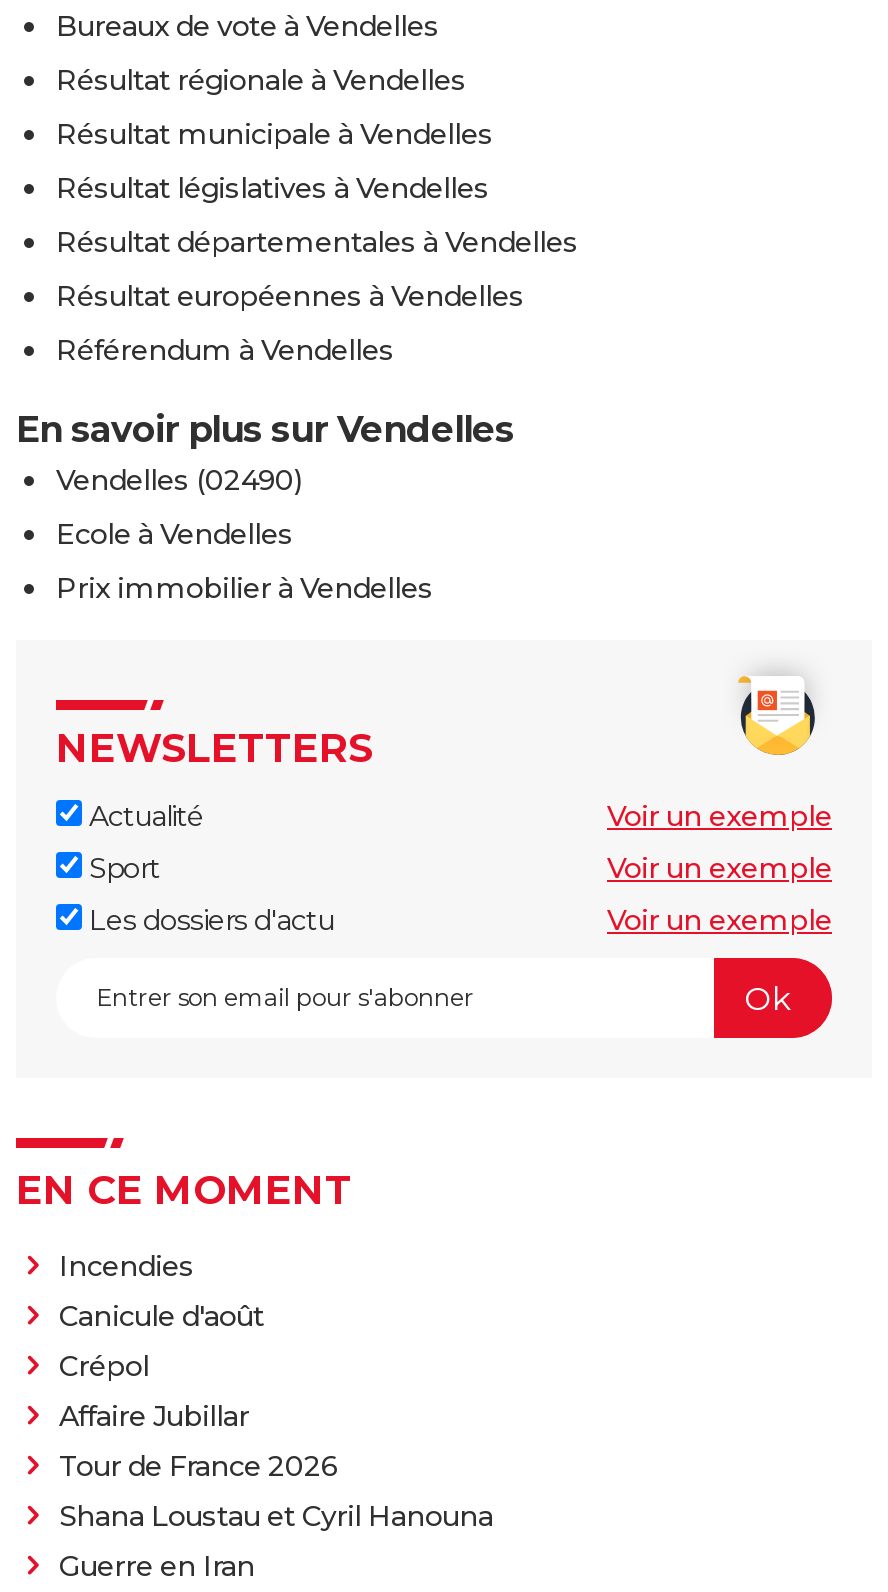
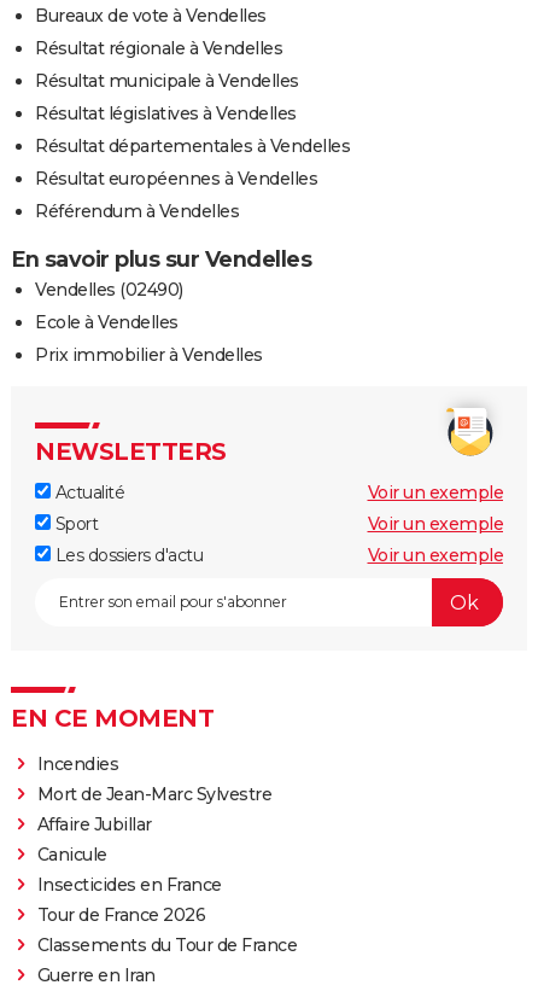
- Canicule d'août
- Crépol
+ Mort de Jean-Marc Sylvestre

moved up: Affaire Jubillar

+ Canicule
+ Insecticides en France

- Shana Loustau et Cyril Hanouna
+ Classements du Tour de France
